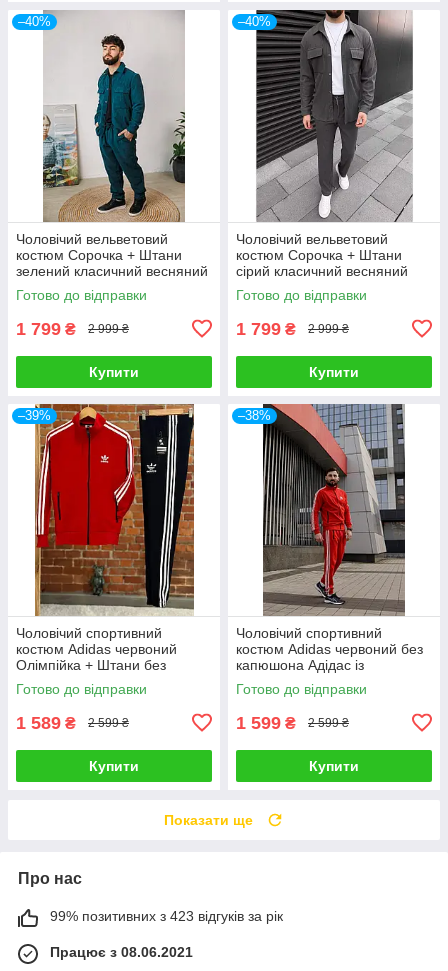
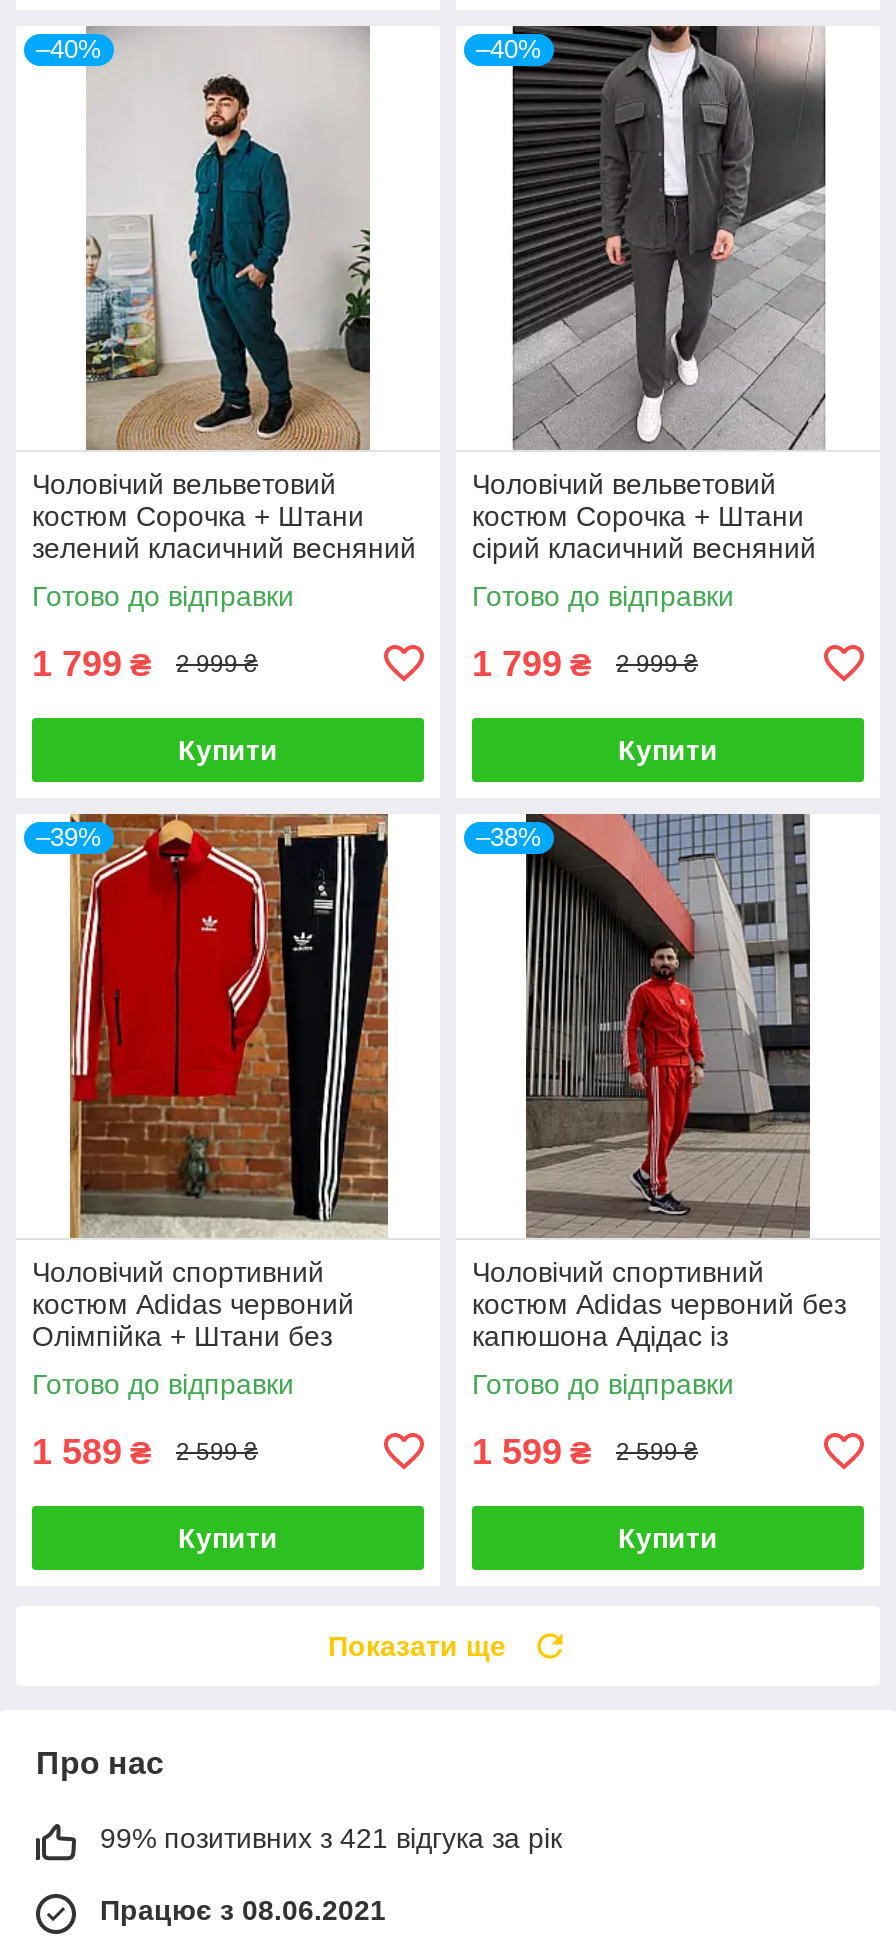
- 99% позитивних з 423 відгуків за рік
+ 99% позитивних з 421 відгука за рік
